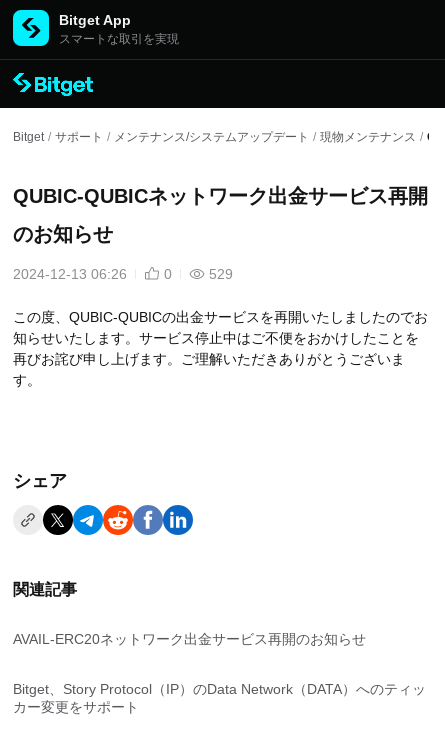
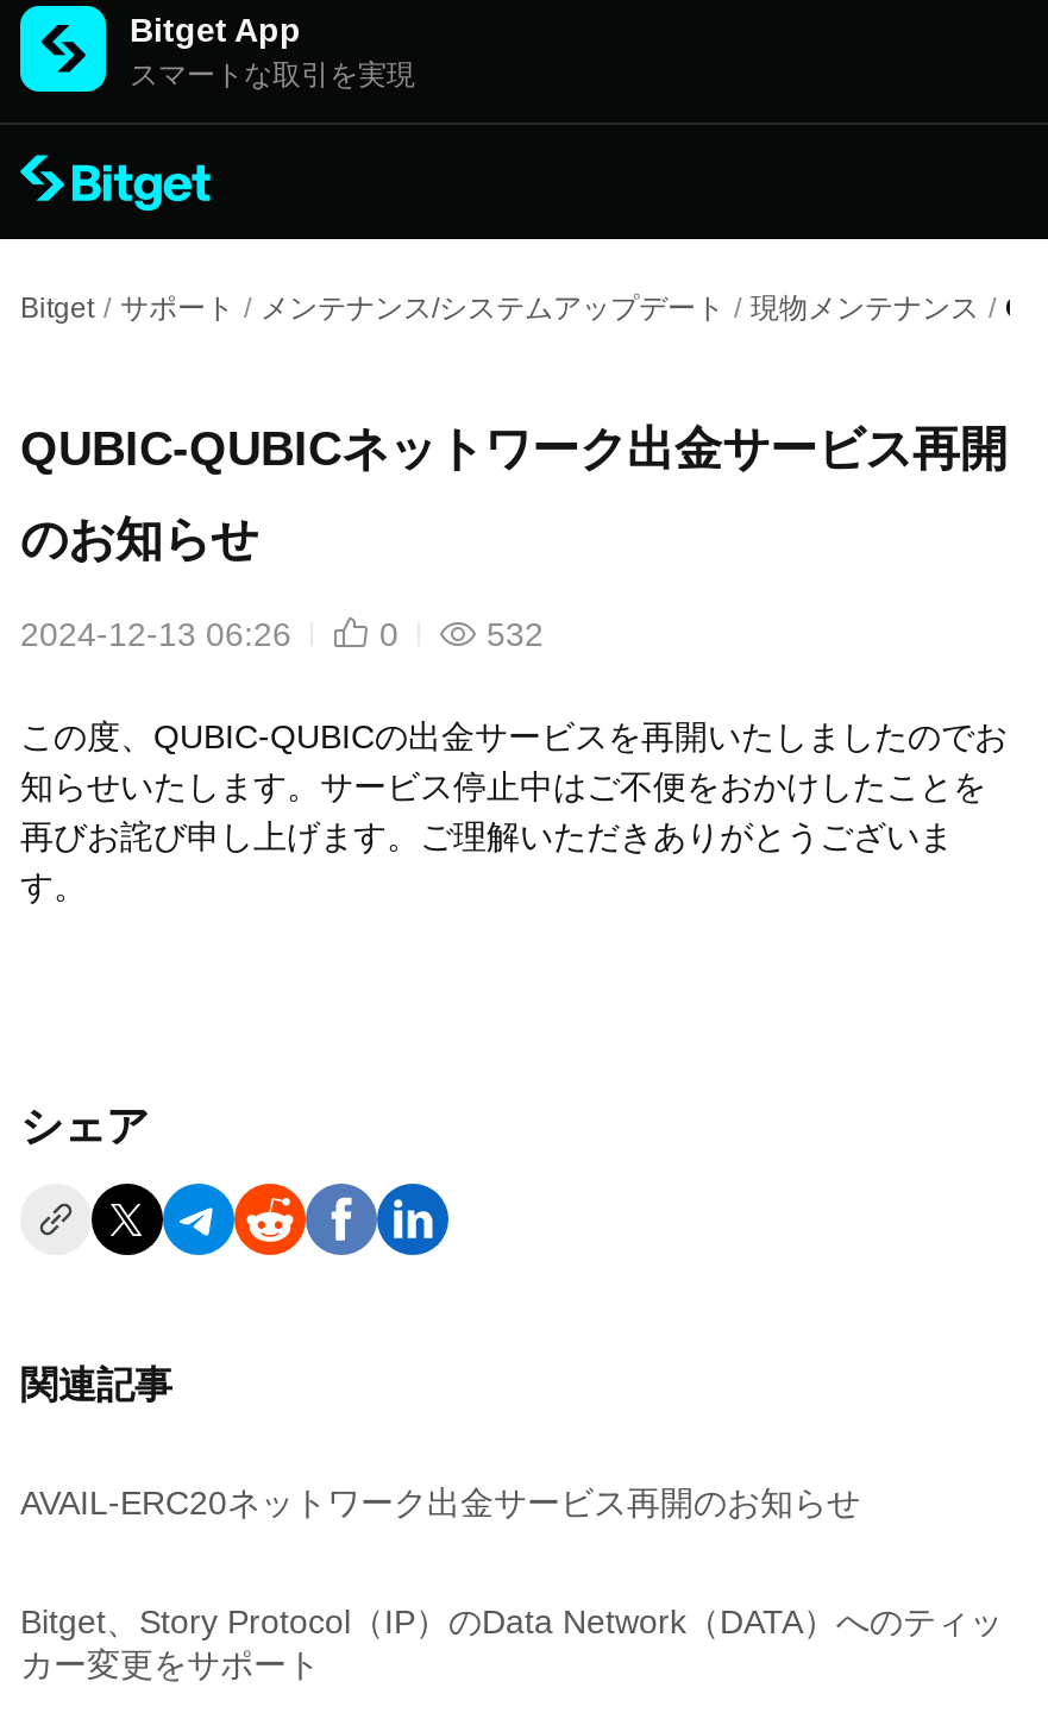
- 529
+ 532
